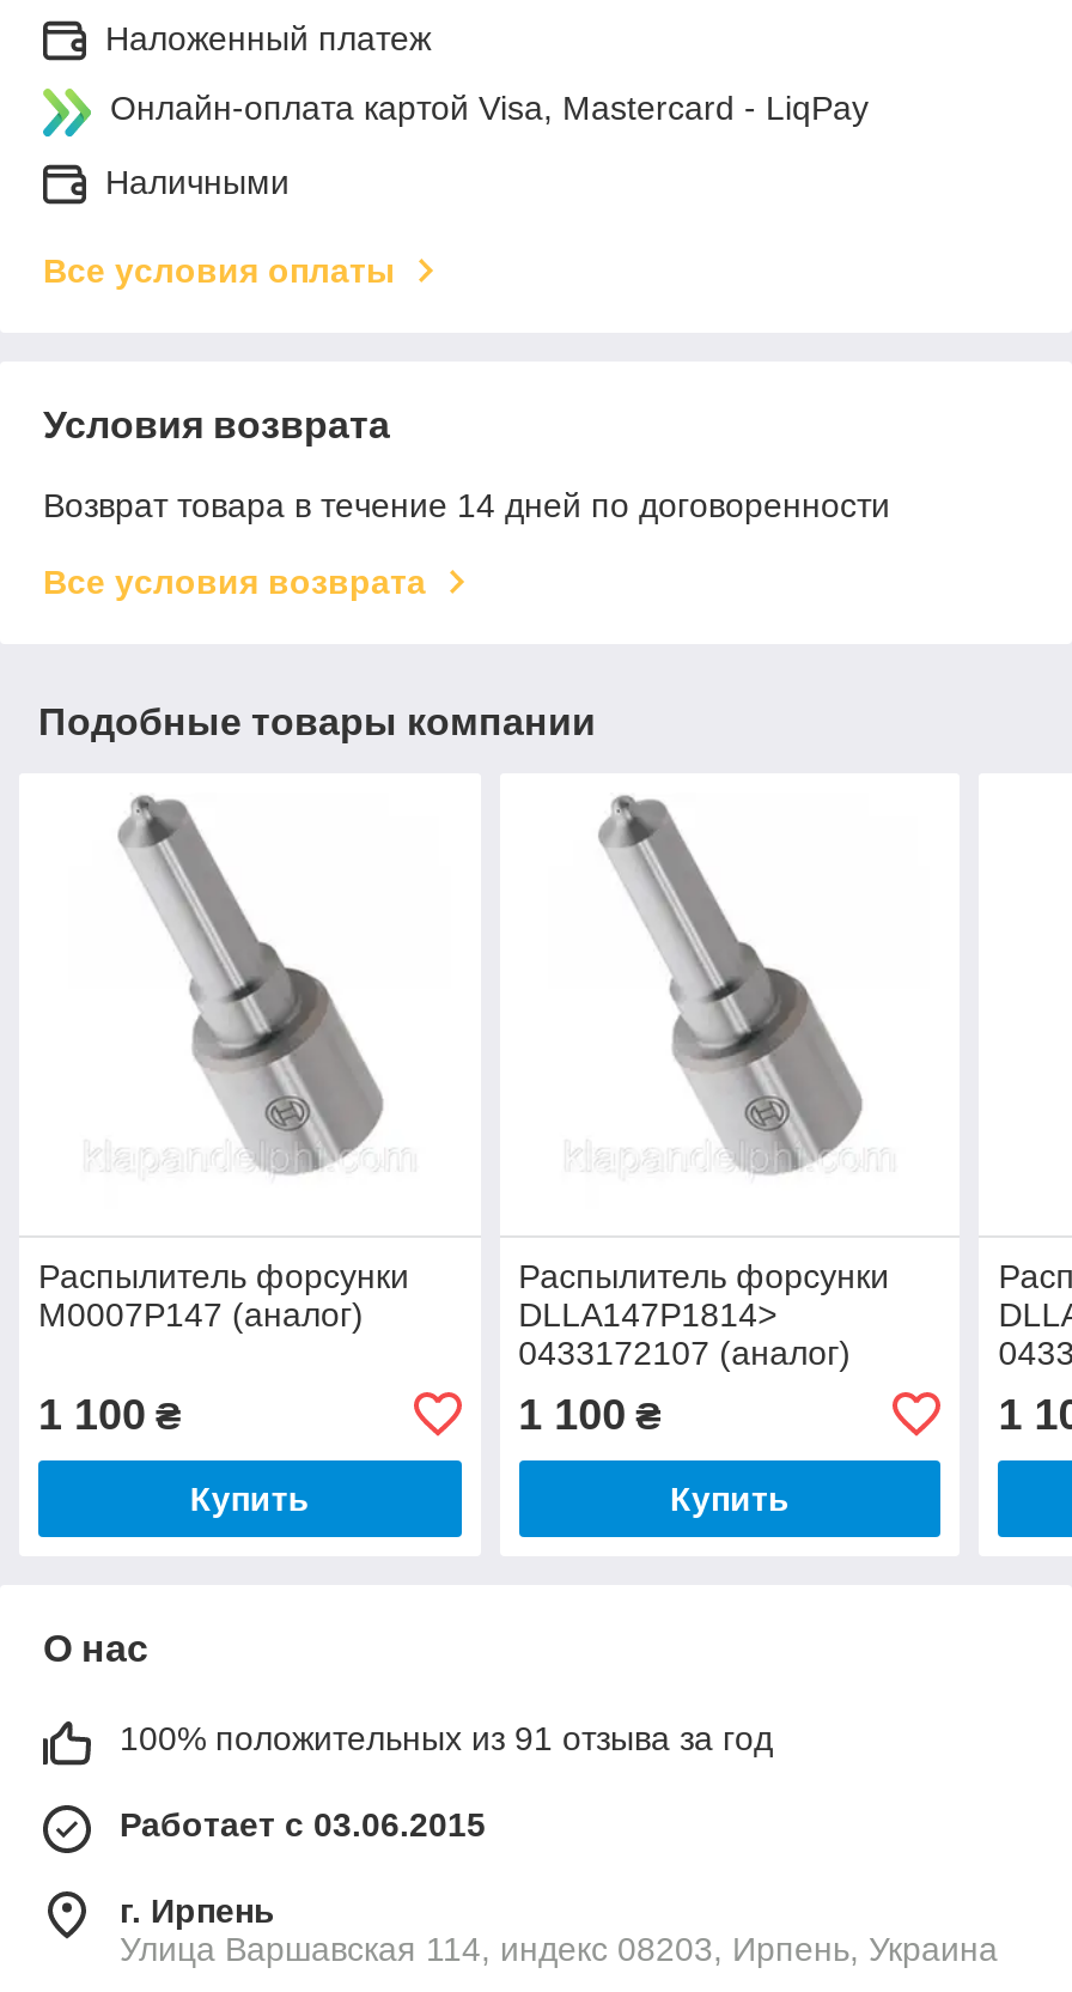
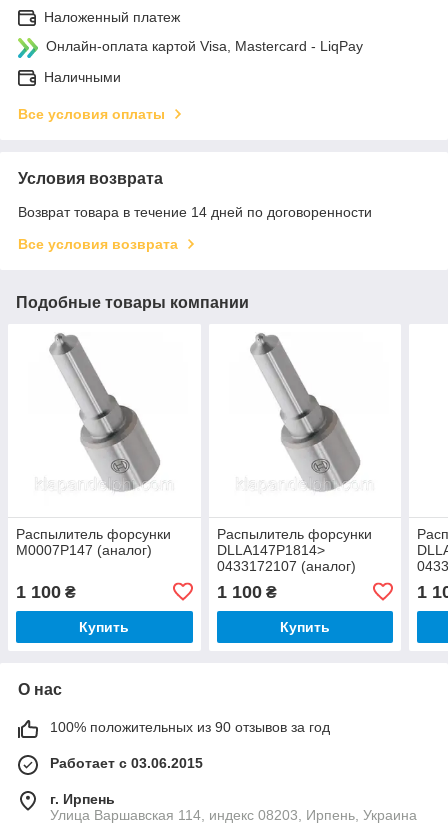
- 100% положительных из 91 отзыва за год
+ 100% положительных из 90 отзывов за год
